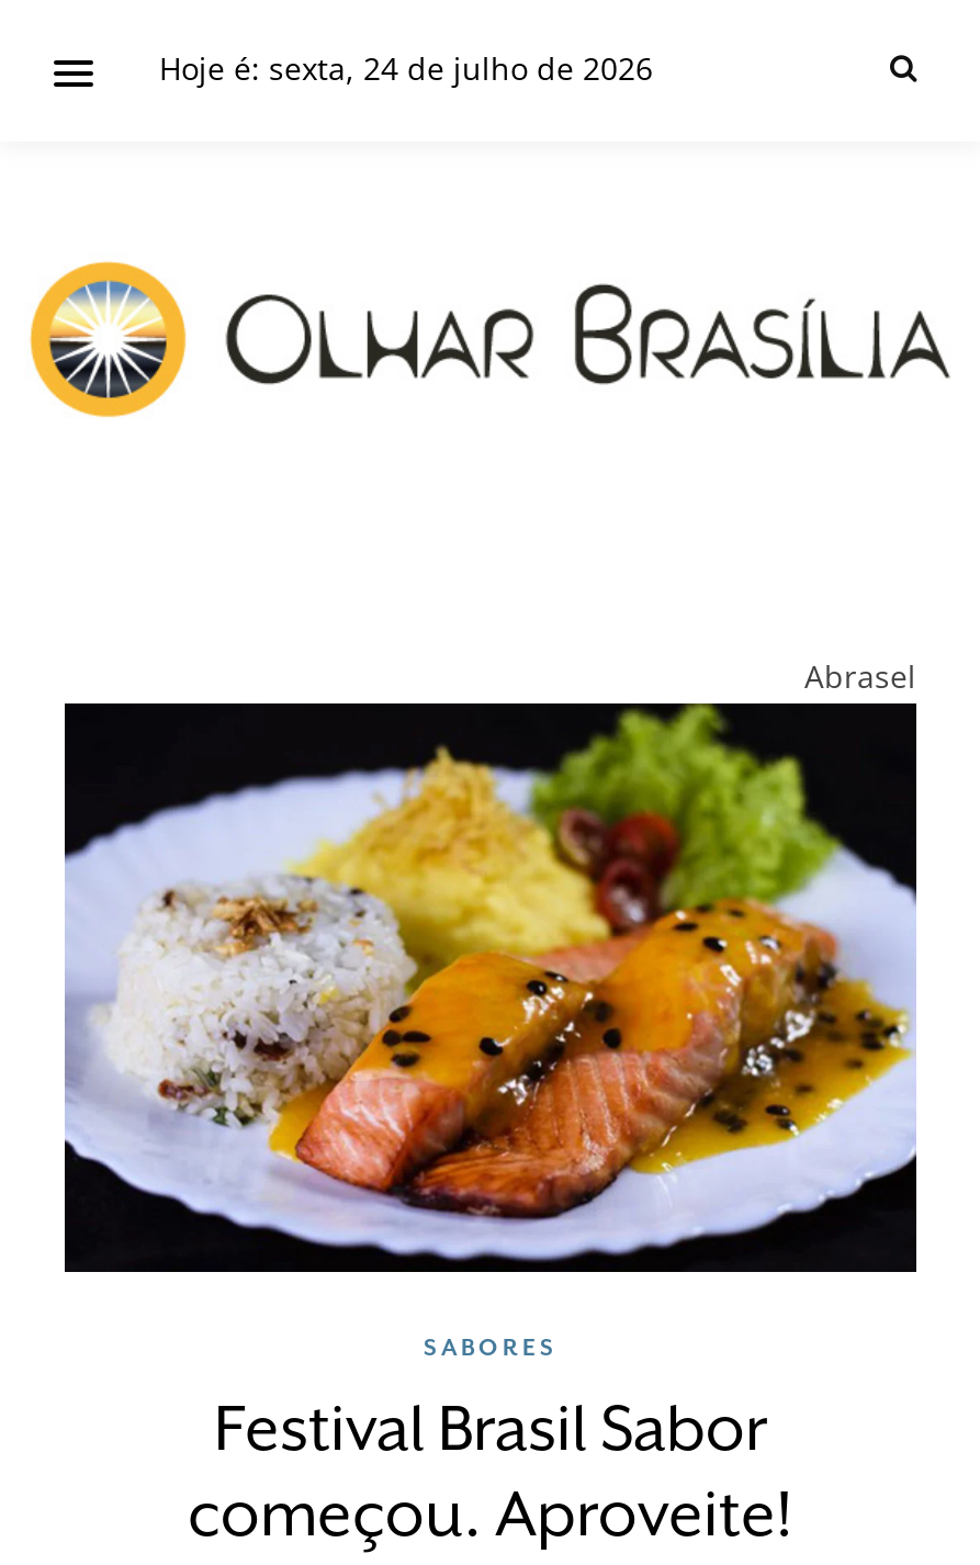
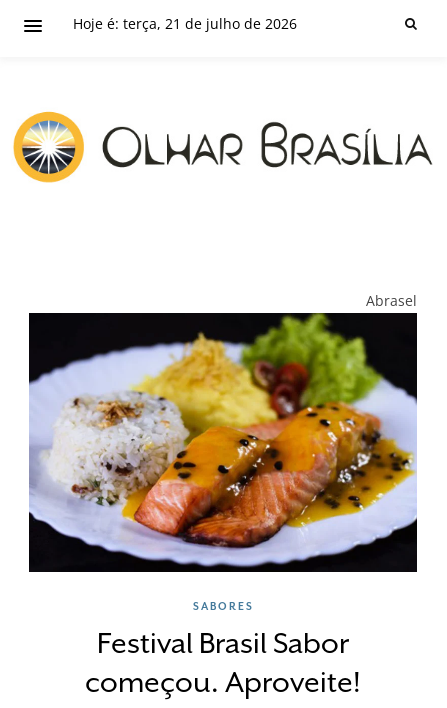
- Hoje é: sexta, 24 de julho de 2026
+ Hoje é: terça, 21 de julho de 2026
